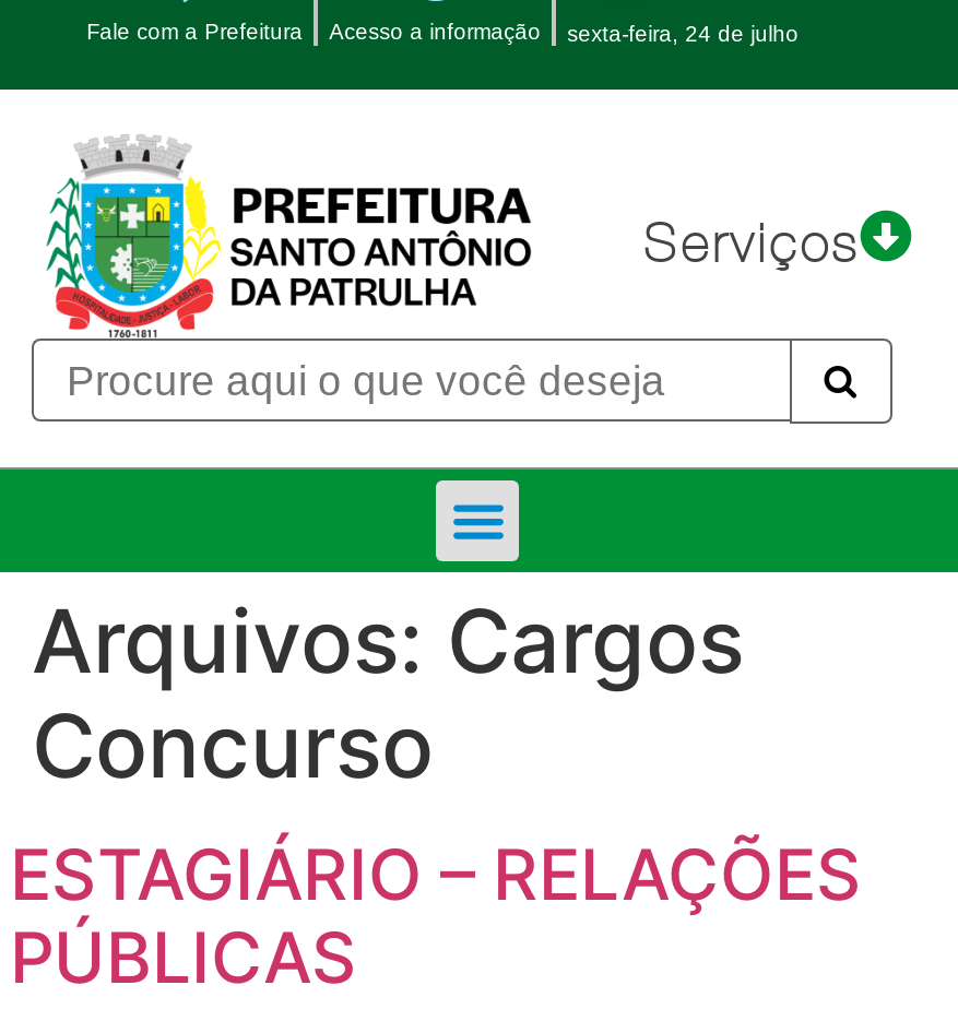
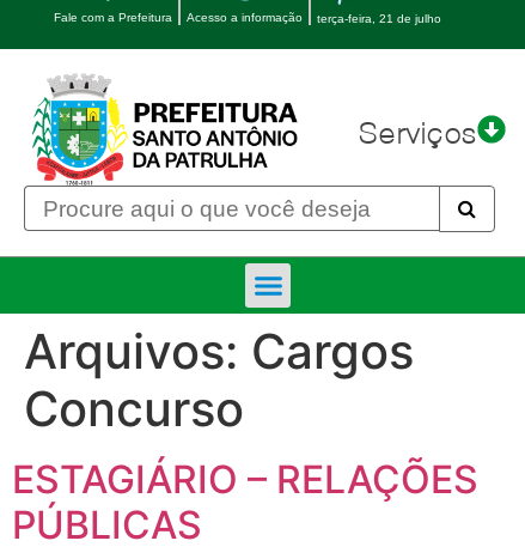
- sexta-feira, 24 de julho
+ terça-feira, 21 de julho
